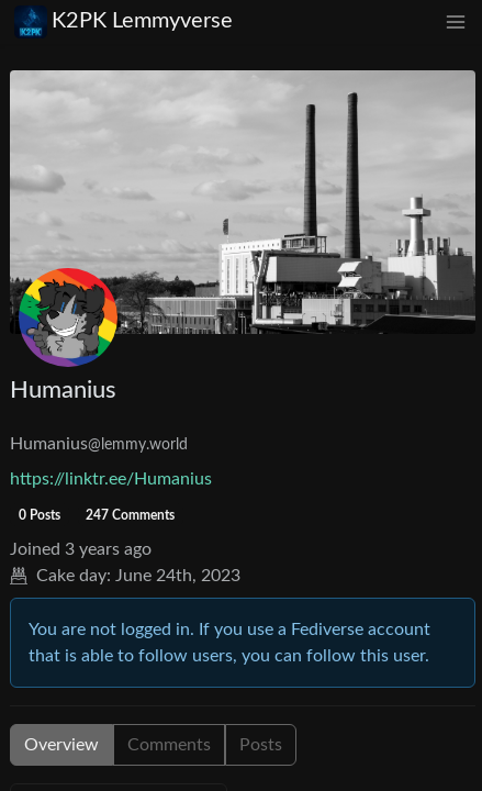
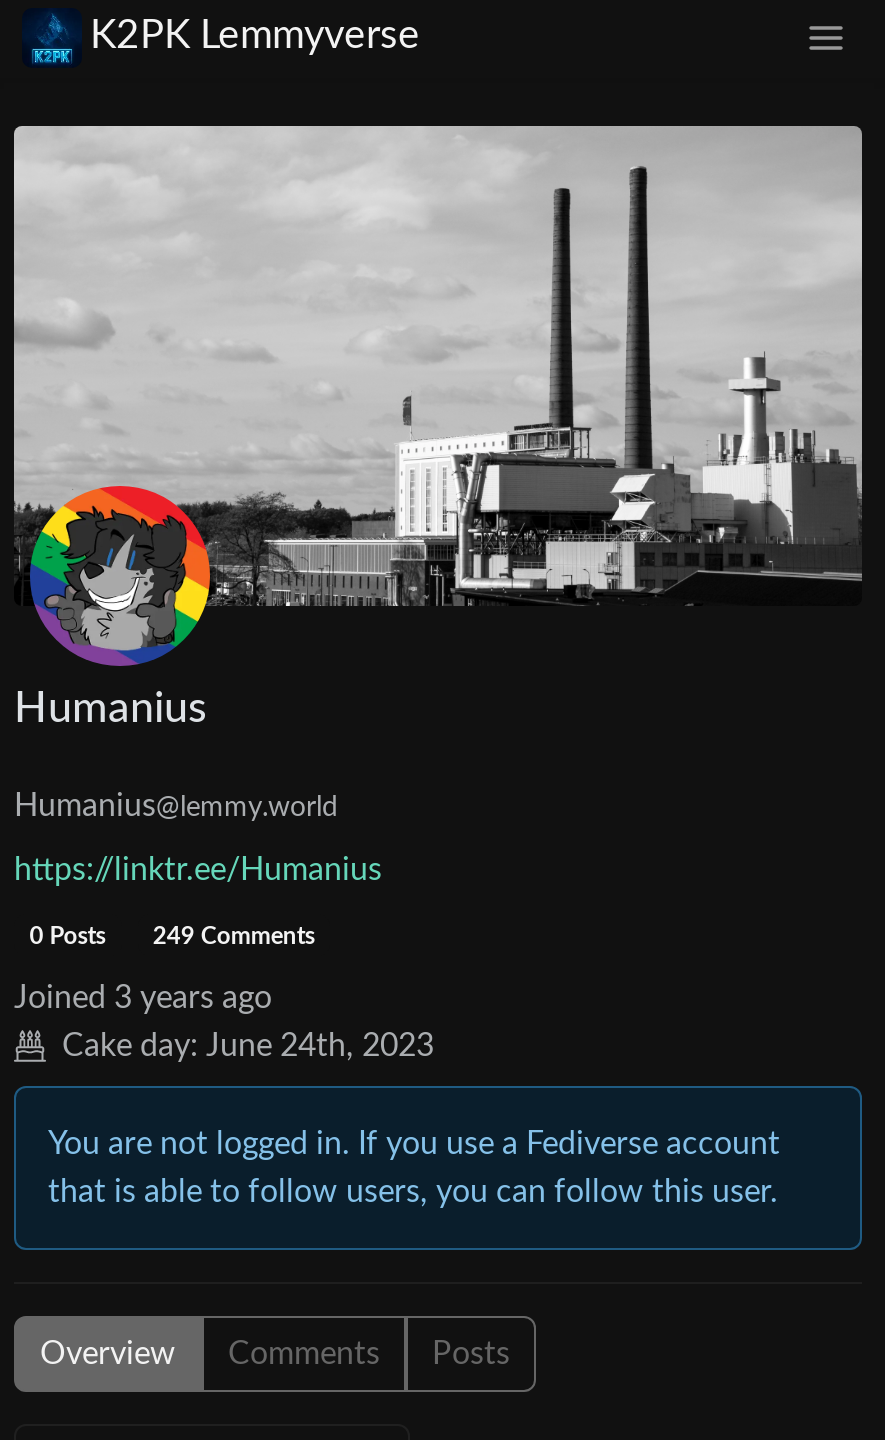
- 0 Posts 247 Comments
+ 0 Posts 249 Comments
